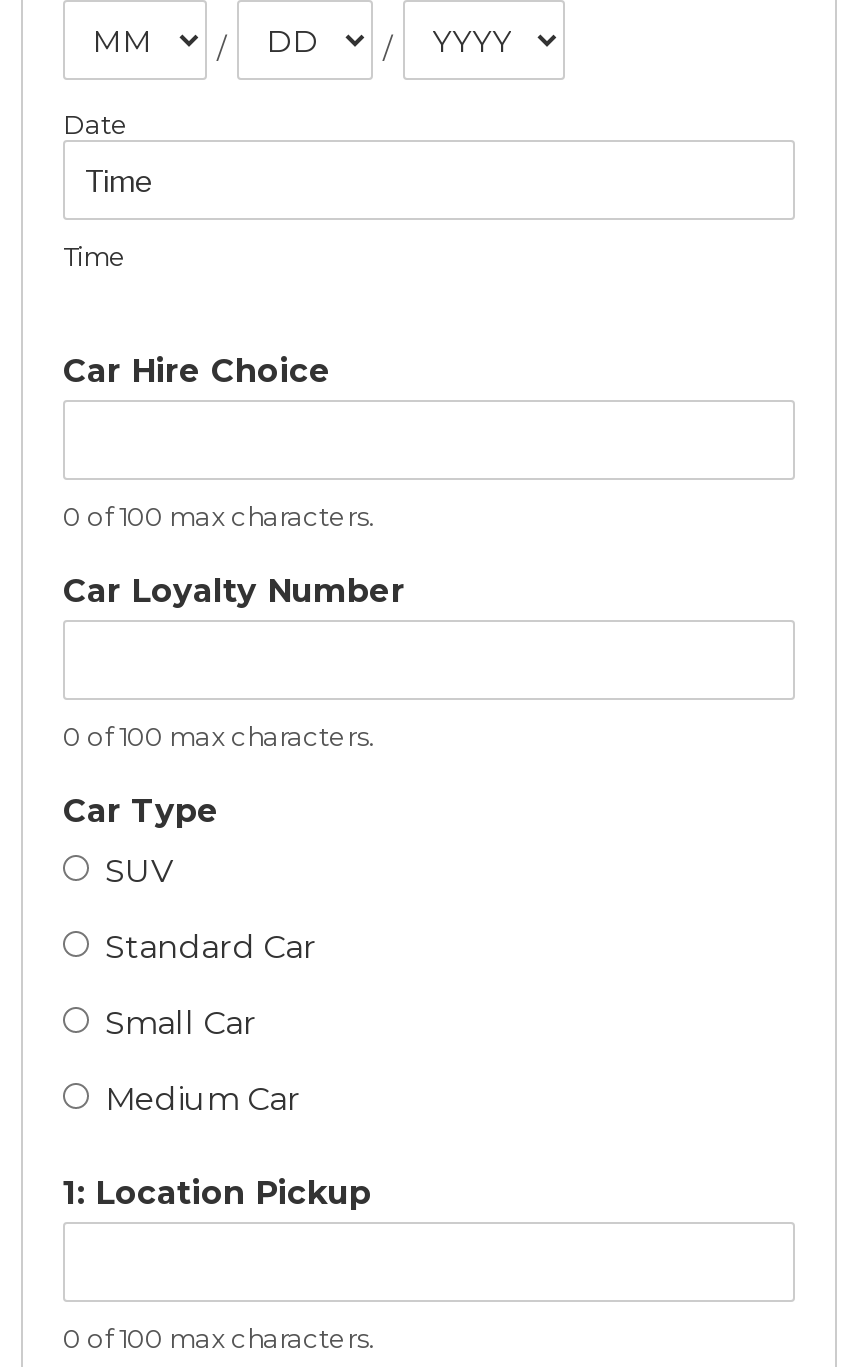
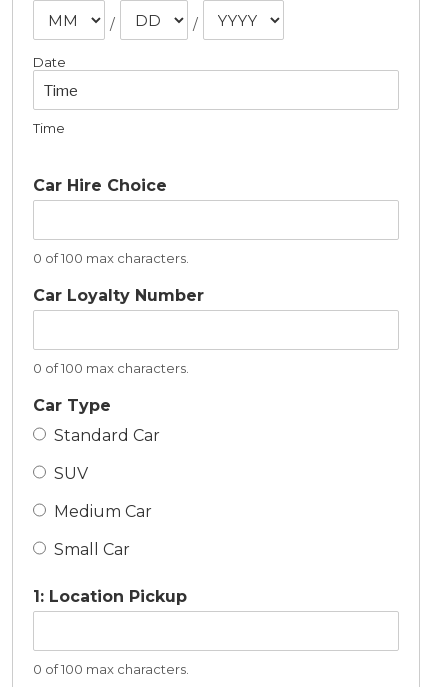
moved down: SUV

moved up: Standard Car

moved down: Small Car

moved up: Medium Car
